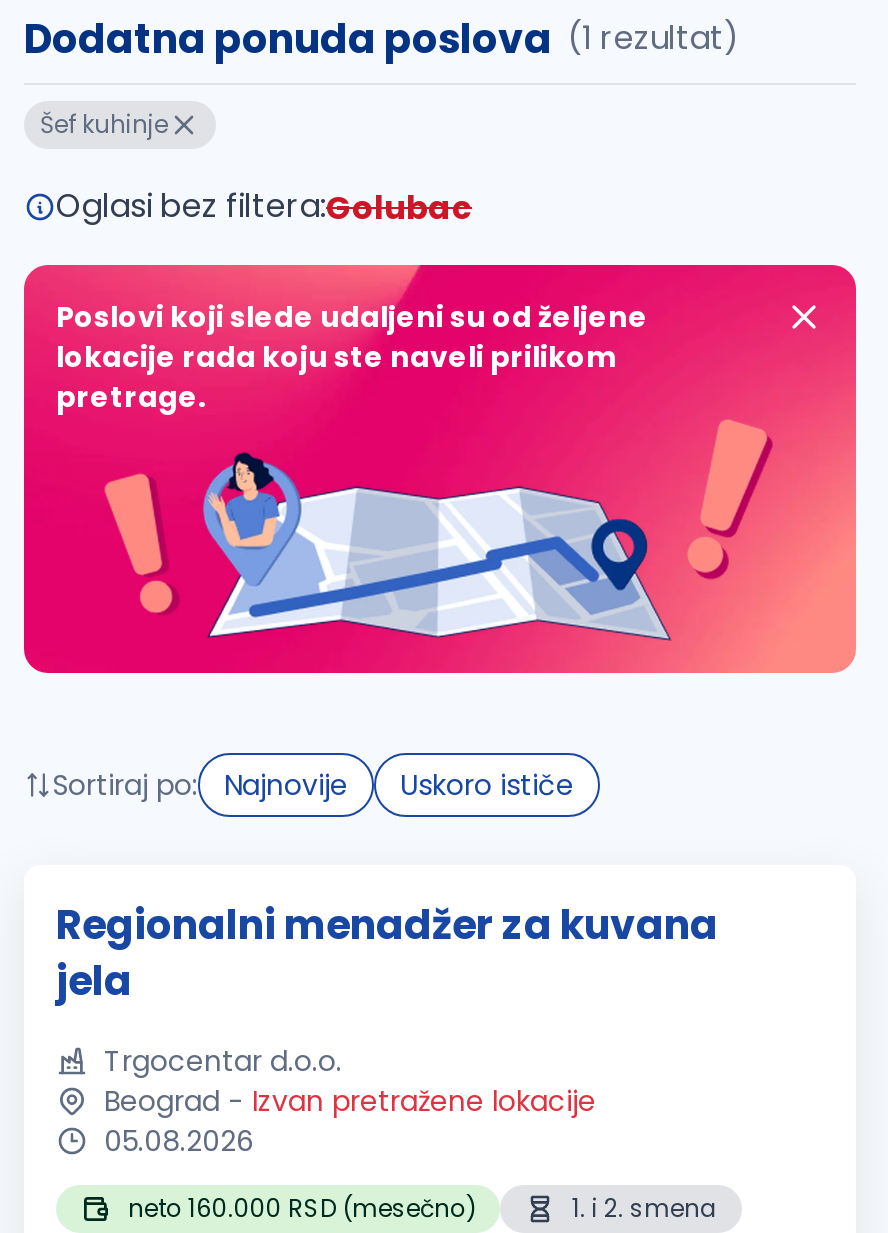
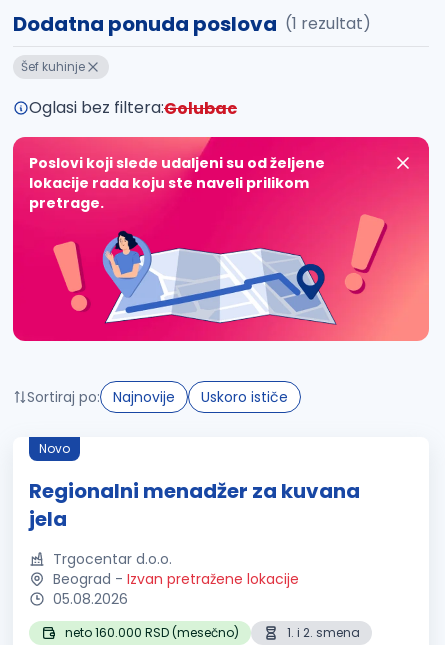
+ Novo
